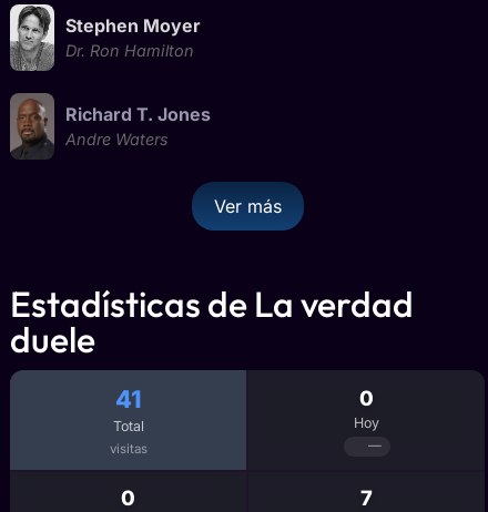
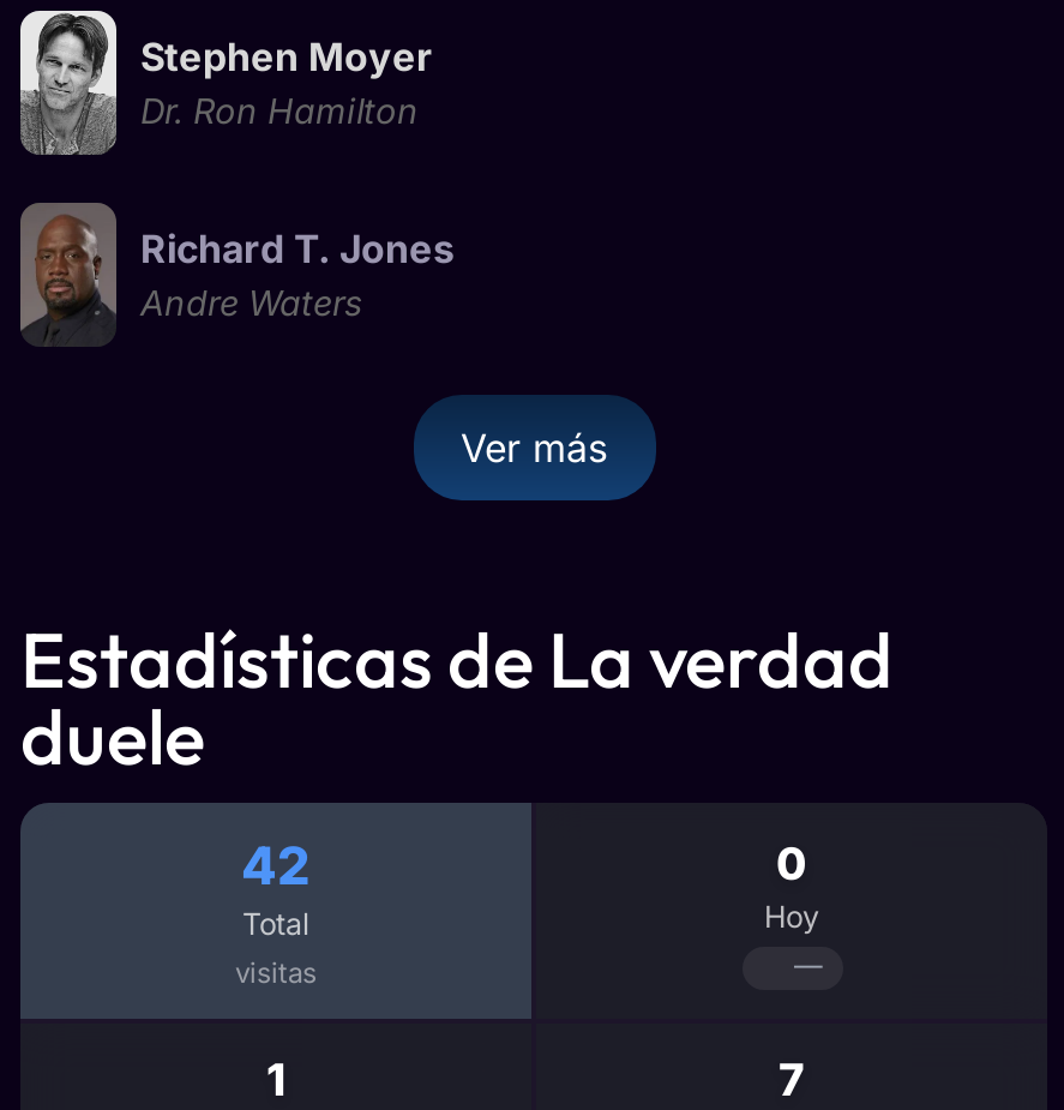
- 41
+ 42

- 0
+ 1
